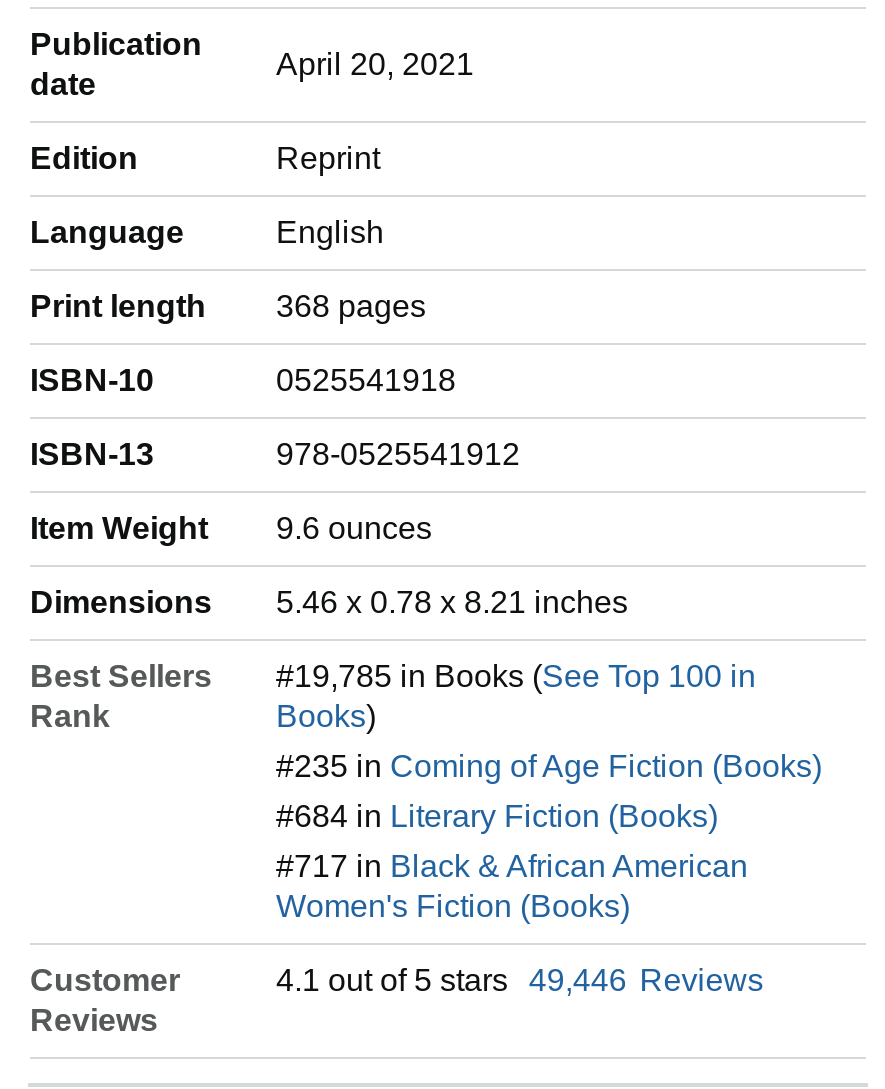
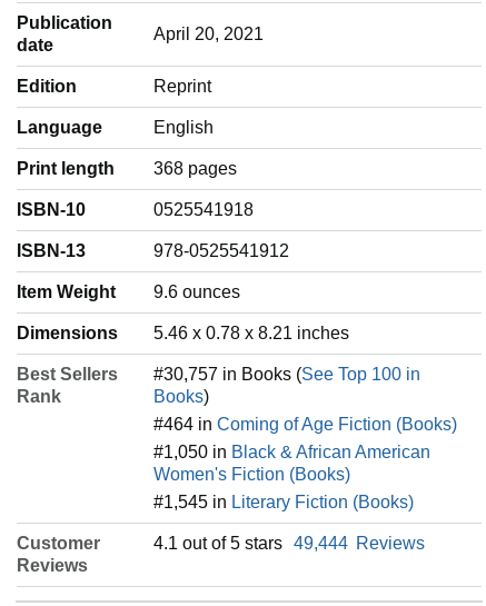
- #19,785 in Books (See Top 100 in
+ #30,757 in Books (See Top 100 in

- #235 in Coming of Age Fiction (Books)
- #684 in Literary Fiction (Books)
- #717 in Black & African American
+ #464 in Coming of Age Fiction (Books)
+ #1,050 in Black & African American

moved up: Women's Fiction (Books)

+ #1,545 in Literary Fiction (Books)

- 4.1 out of 5 stars 49,446 Reviews
+ 4.1 out of 5 stars 49,444 Reviews
